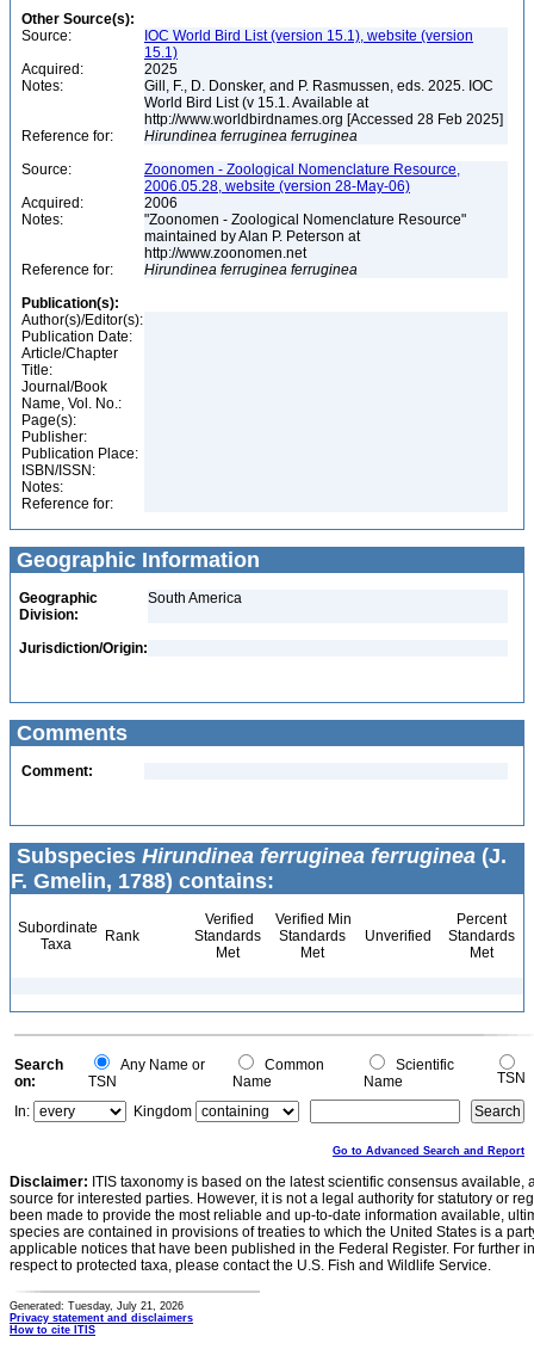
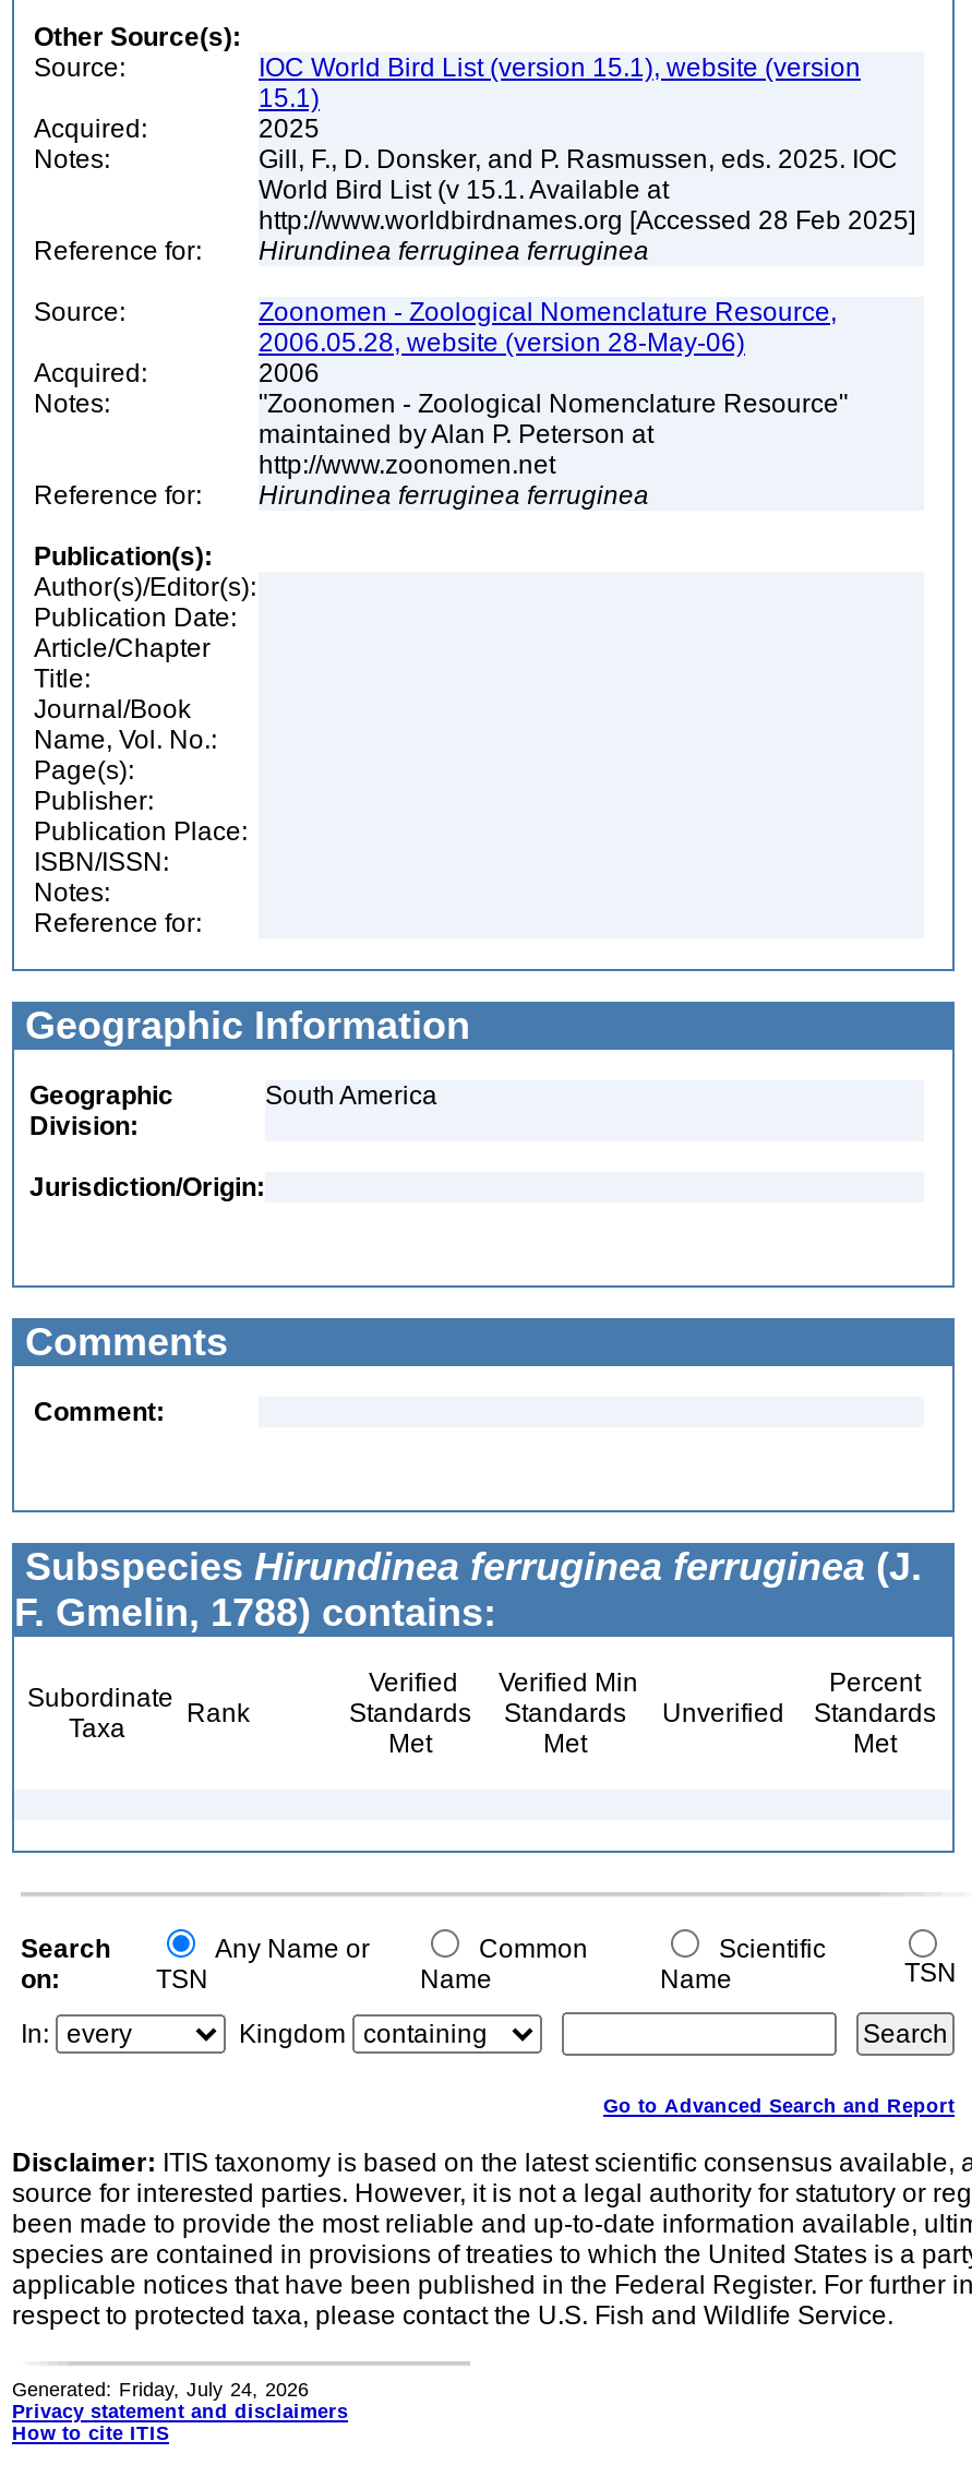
- Generated: Tuesday, July 21, 2026
+ Generated: Friday, July 24, 2026
